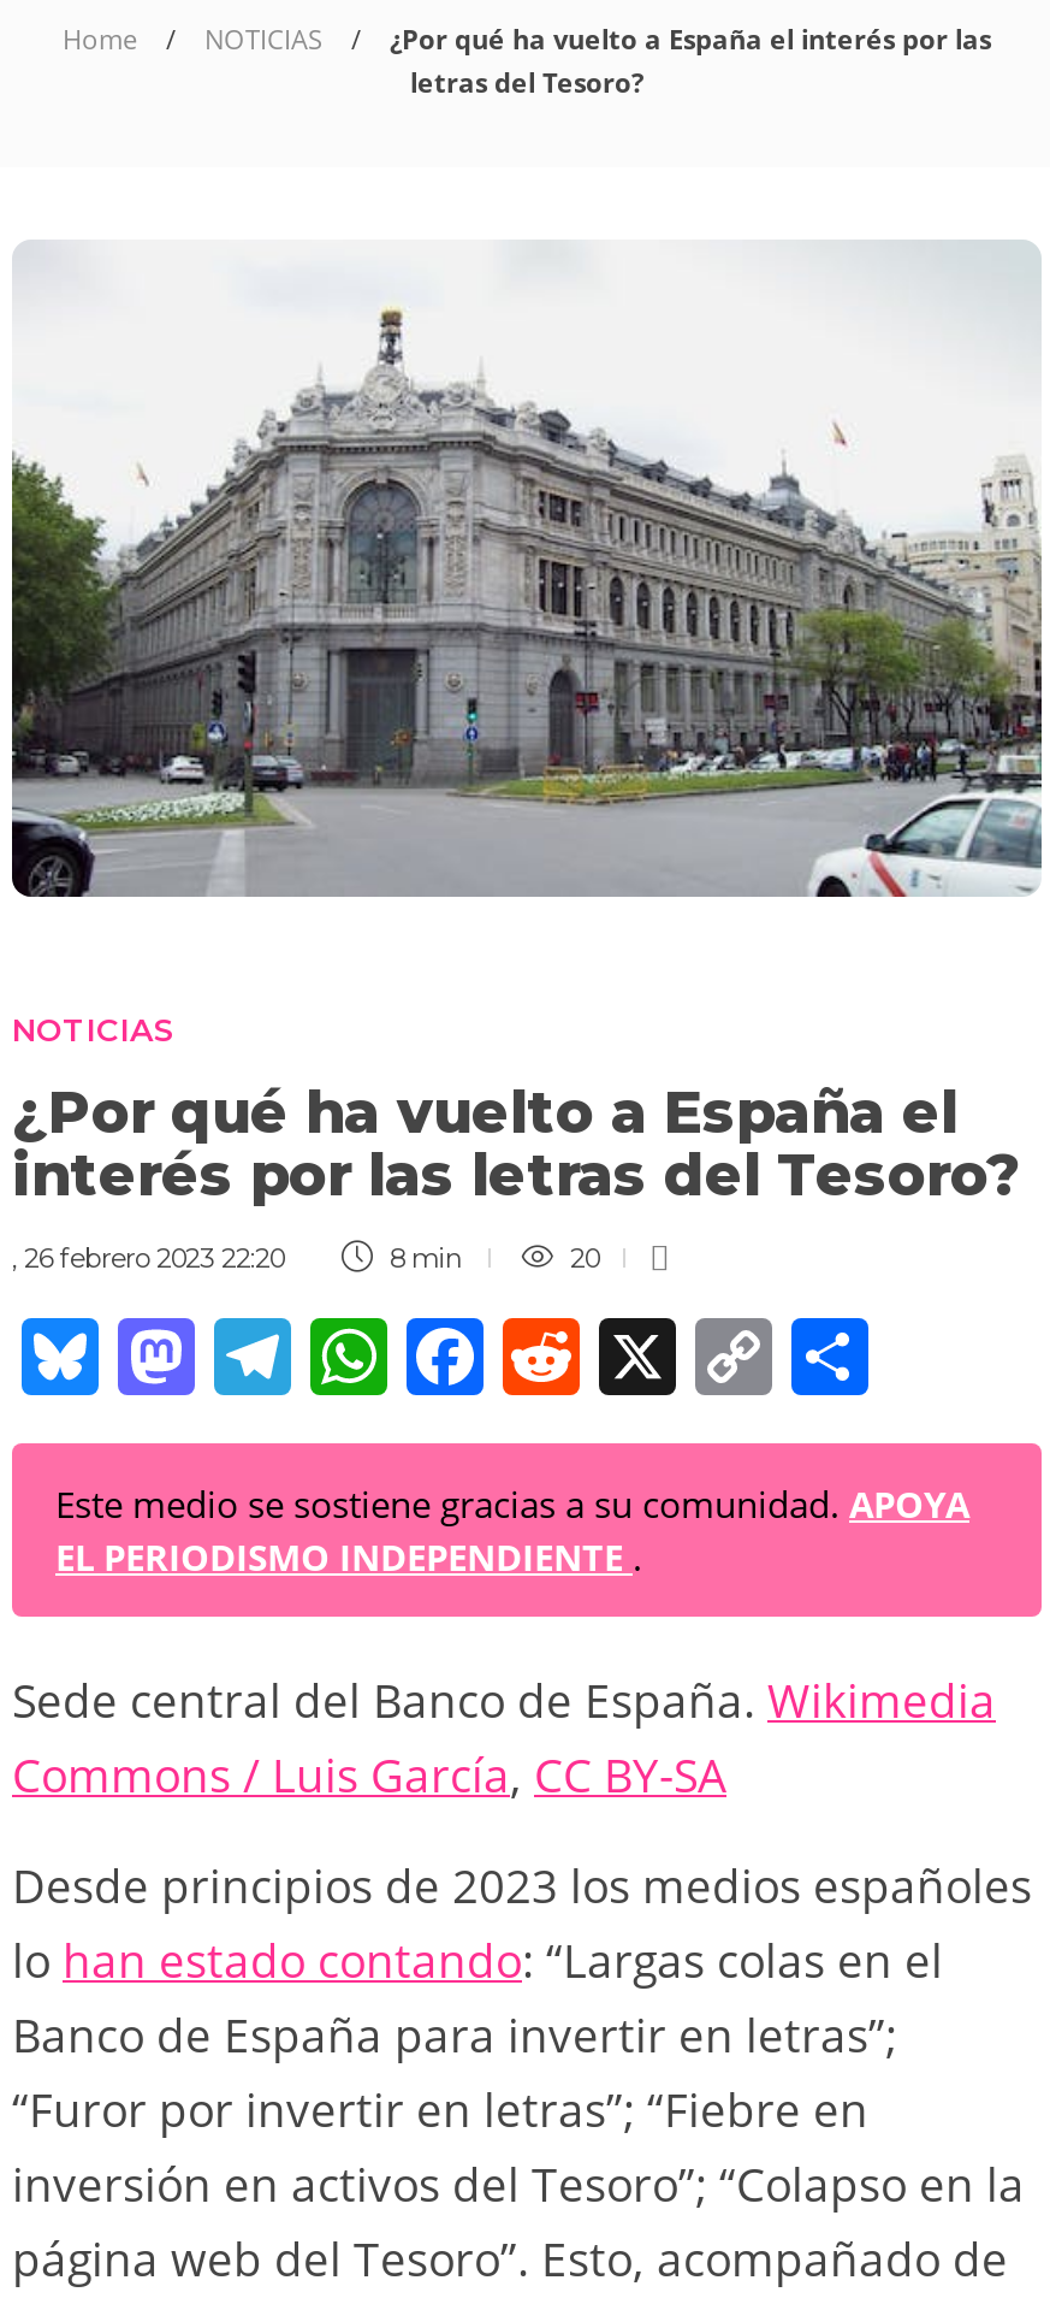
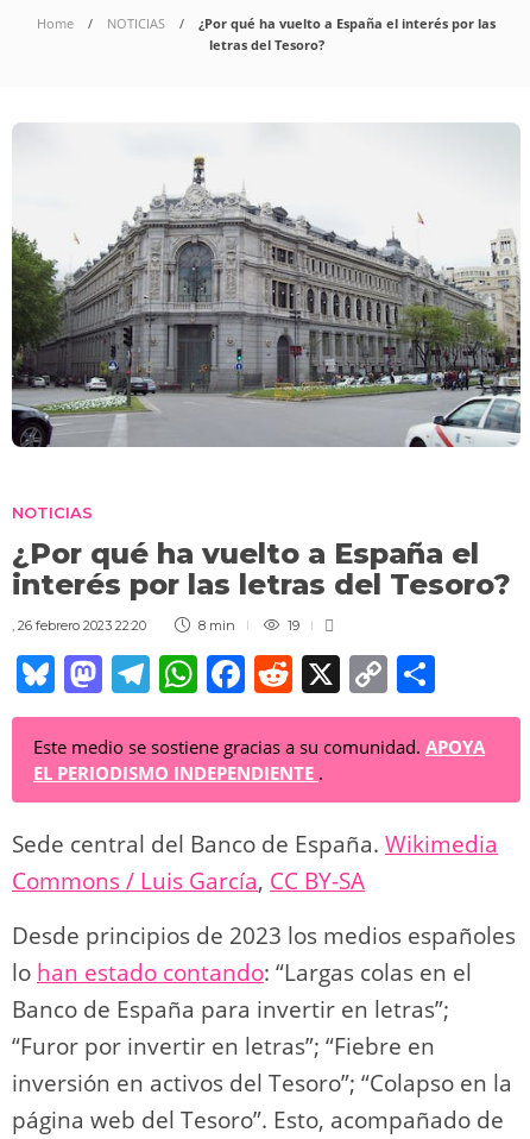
- 20
+ 19
